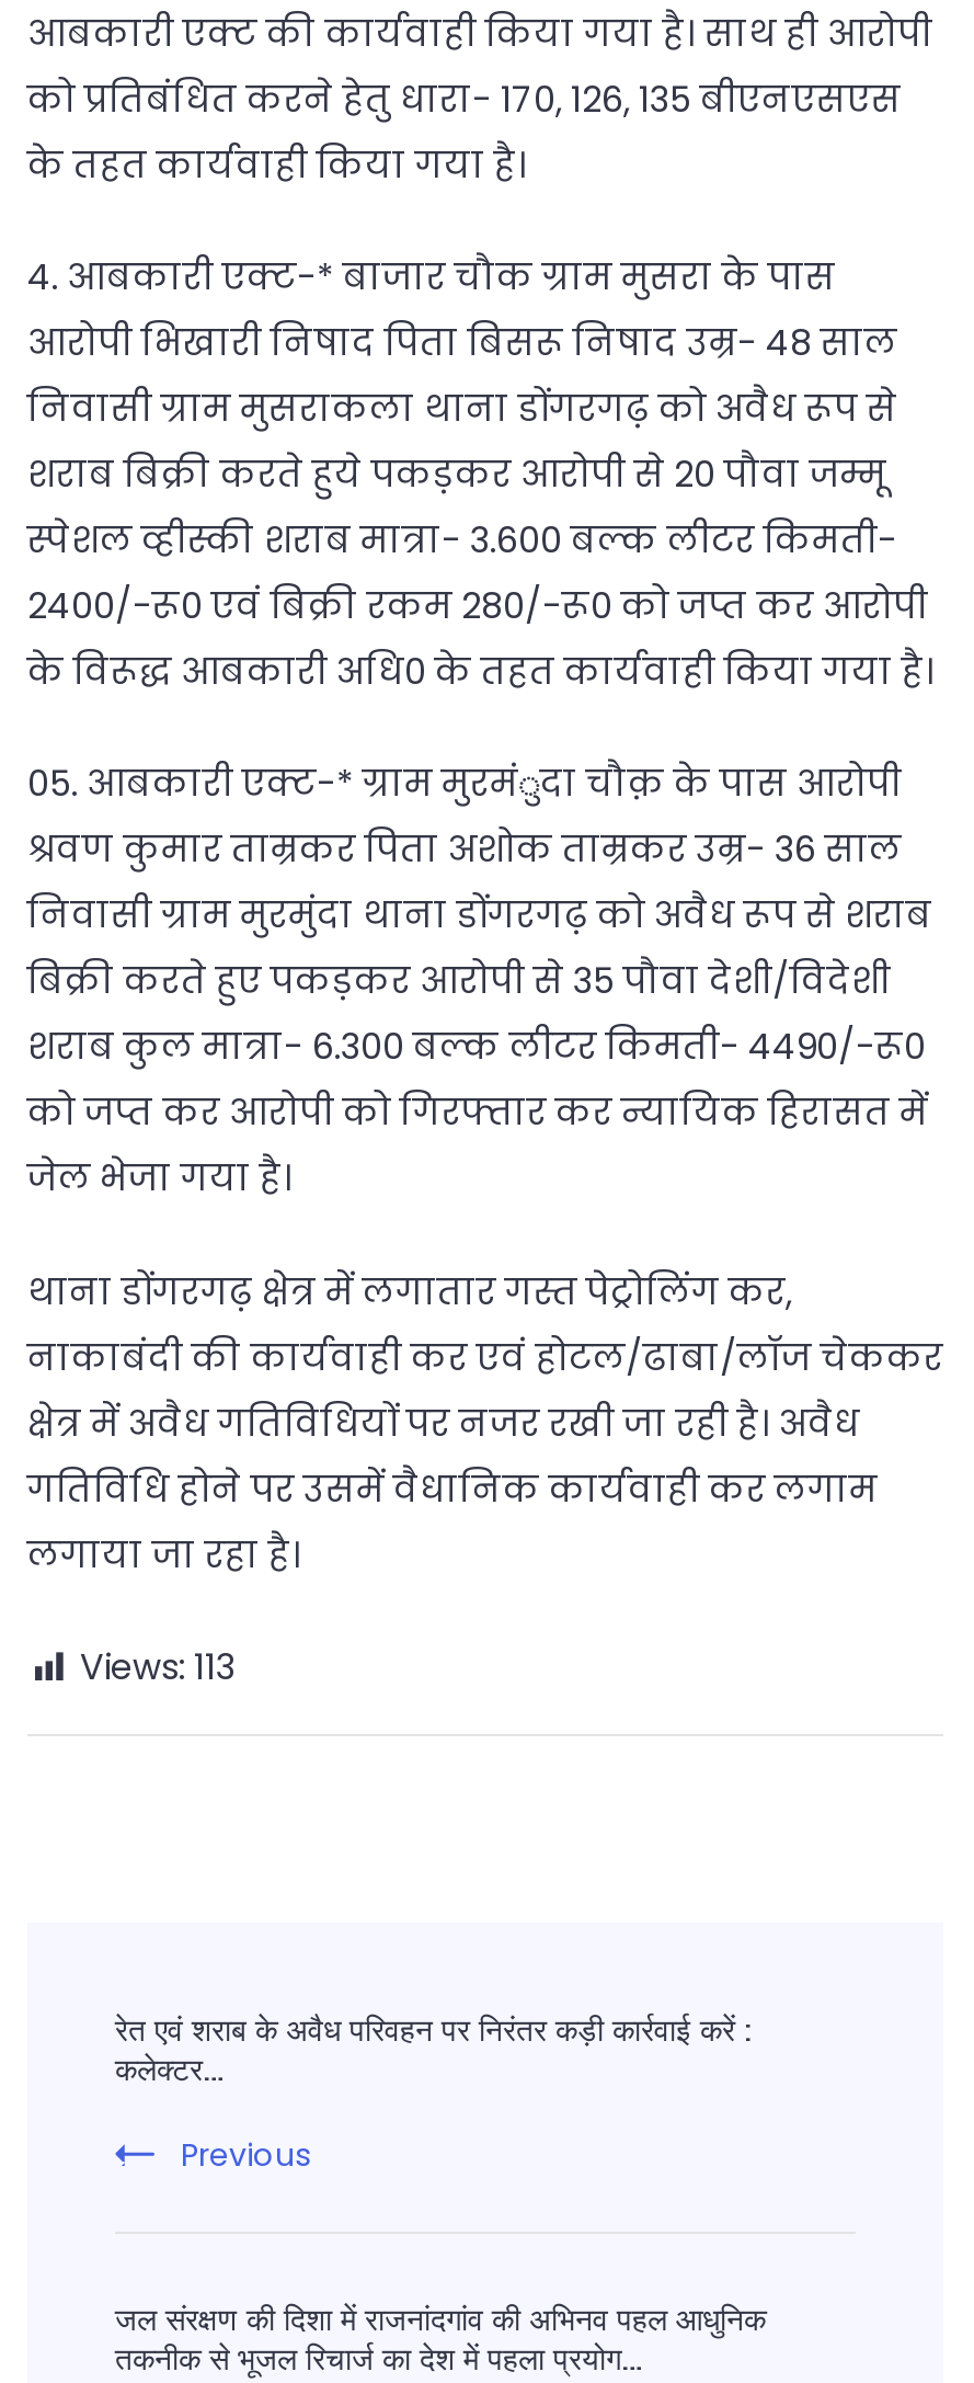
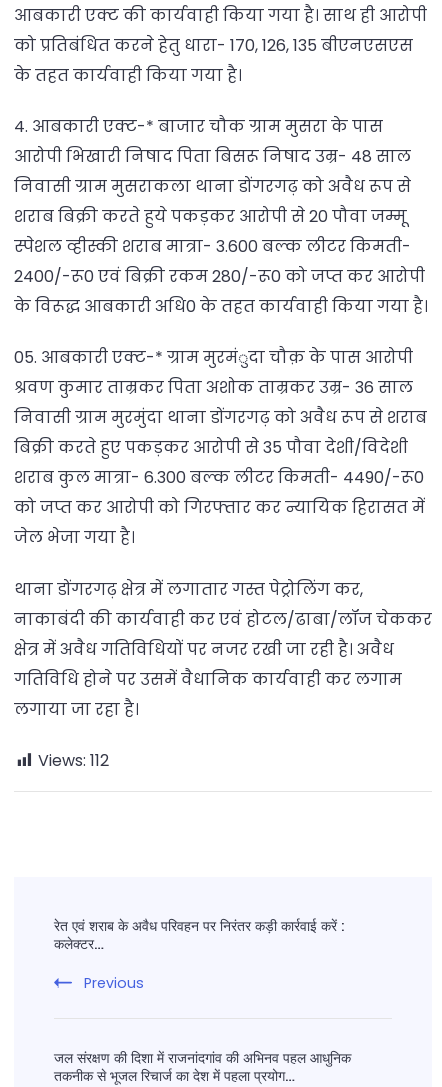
- Views: 113
+ Views: 112
